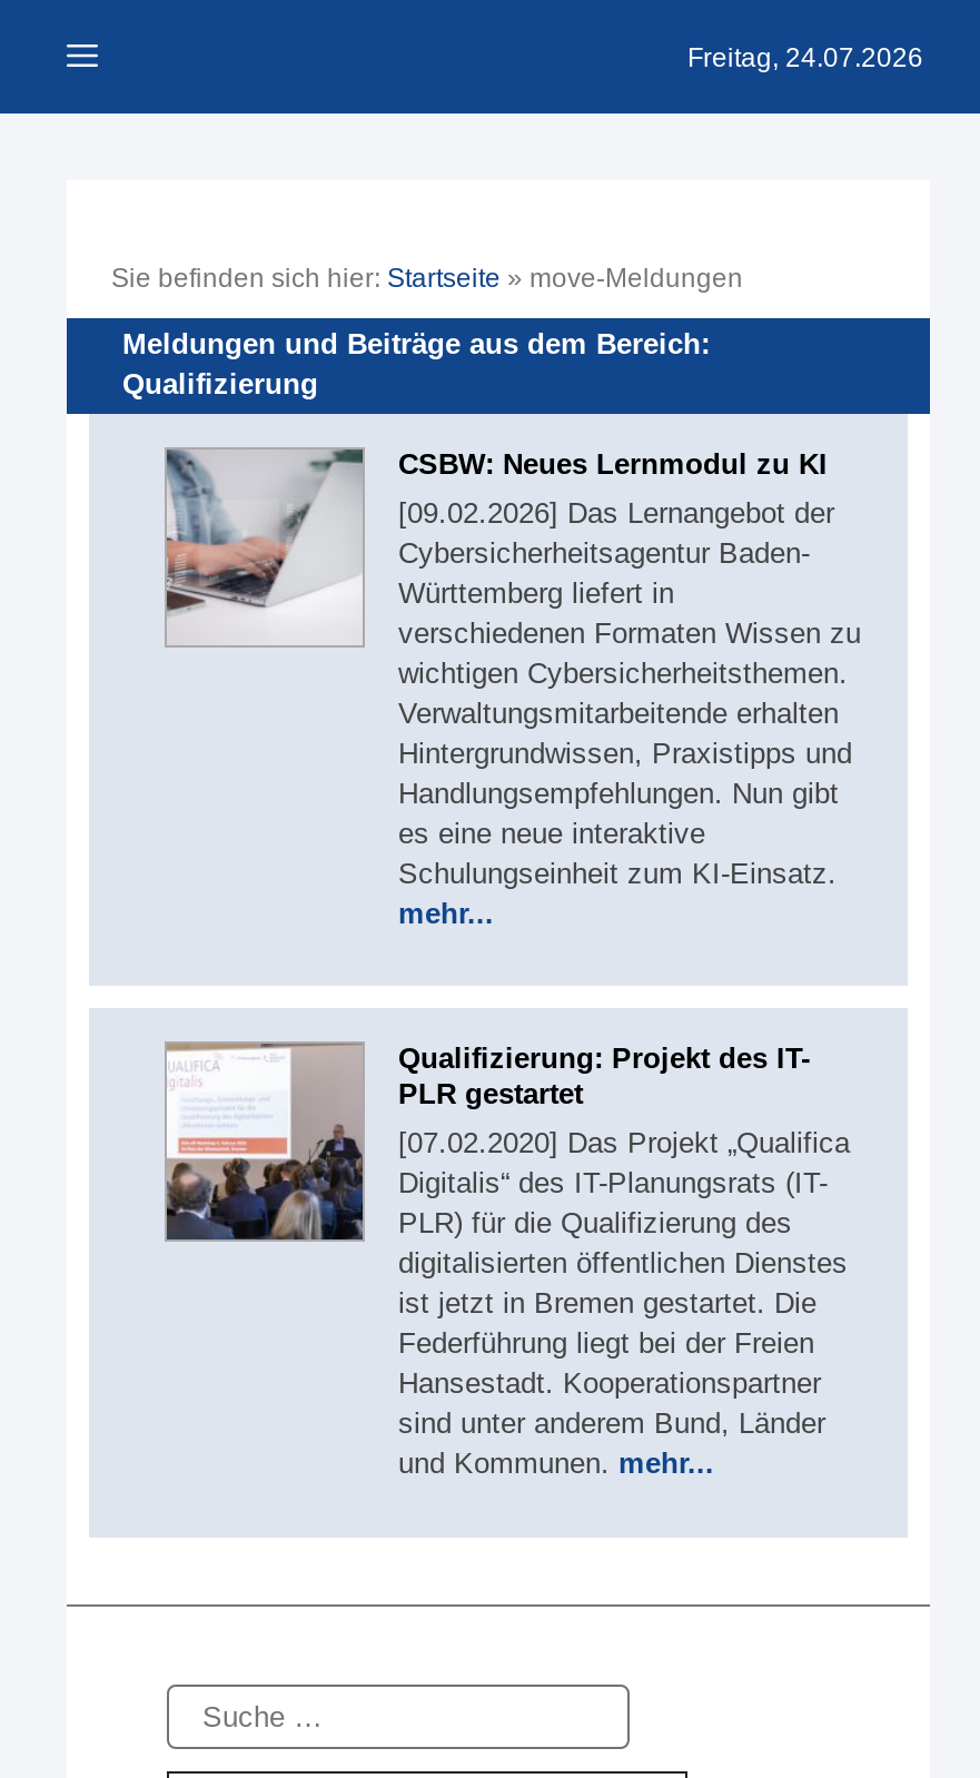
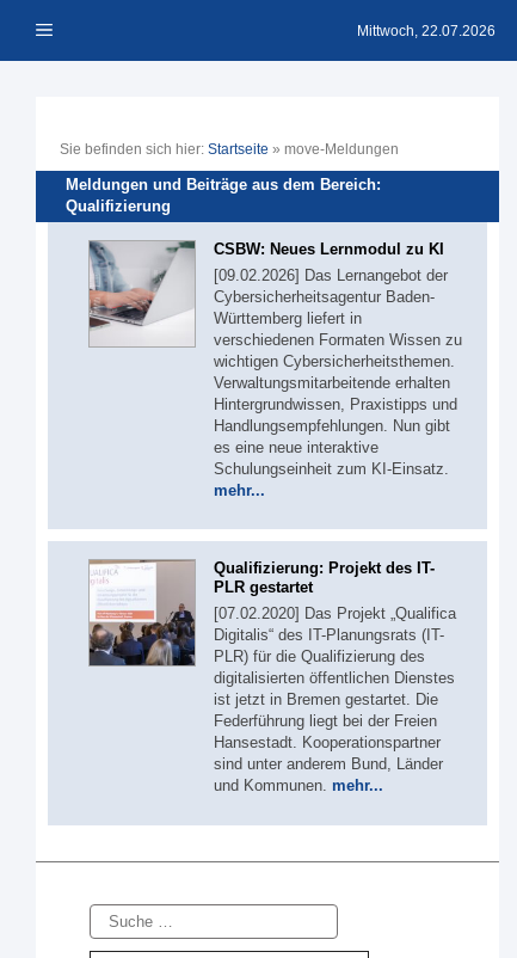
- Freitag, 24.07.2026
+ Mittwoch, 22.07.2026
